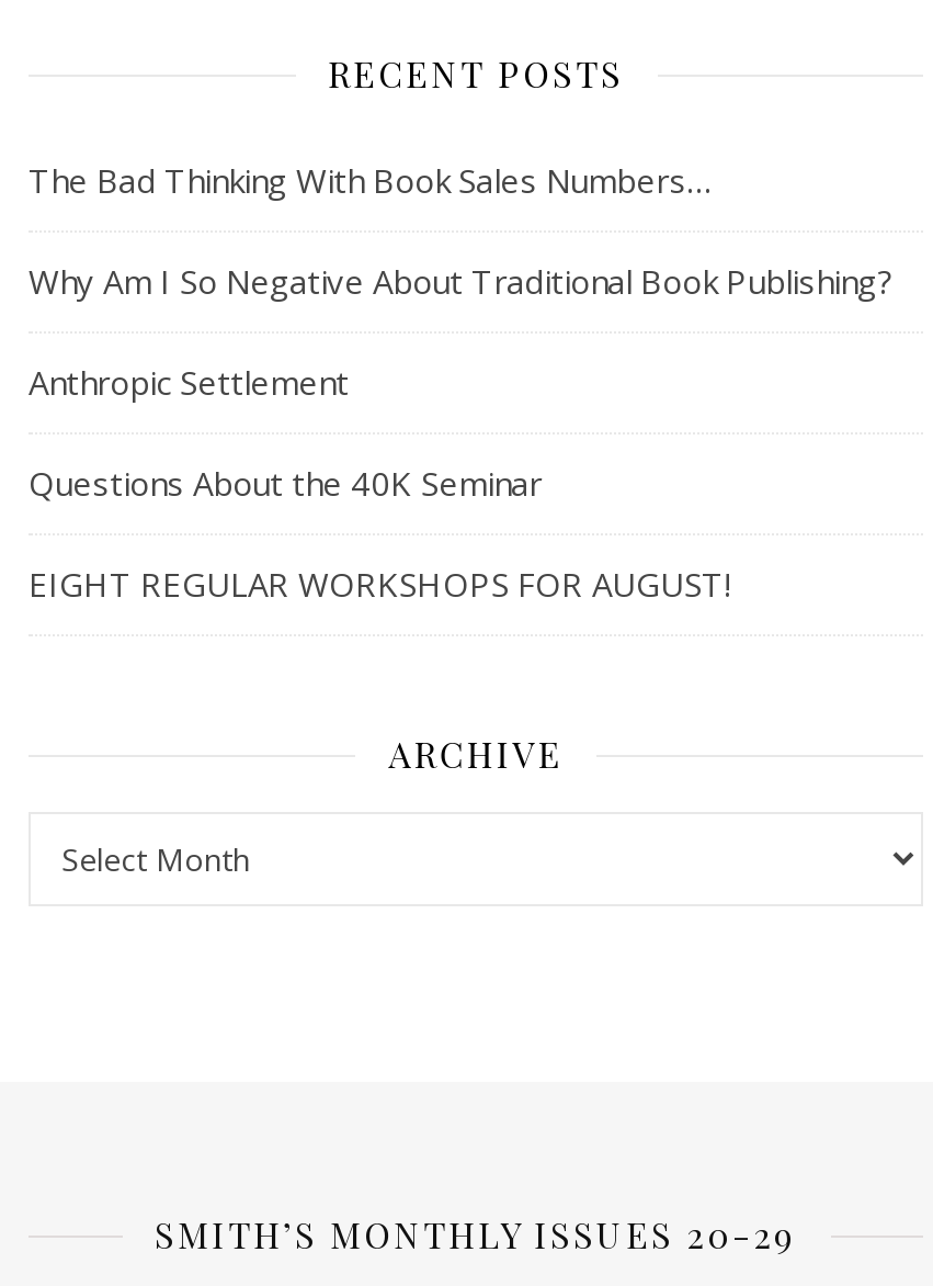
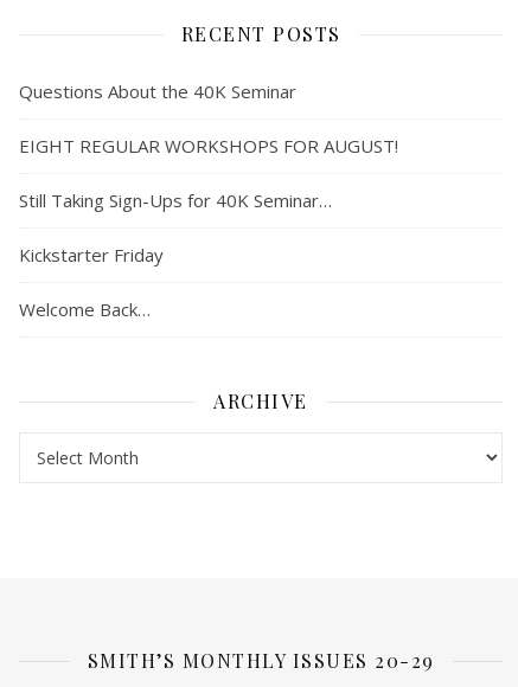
- The Bad Thinking With Book Sales Numbers…
- Why Am I So Negative About Traditional Book Publishing?
- Anthropic Settlement

moved up: Questions About the 40K Seminar | EIGHT REGULAR WORKSHOPS FOR AUGUST!

+ Still Taking Sign-Ups for 40K Seminar…
+ Kickstarter Friday
+ Welcome Back…
